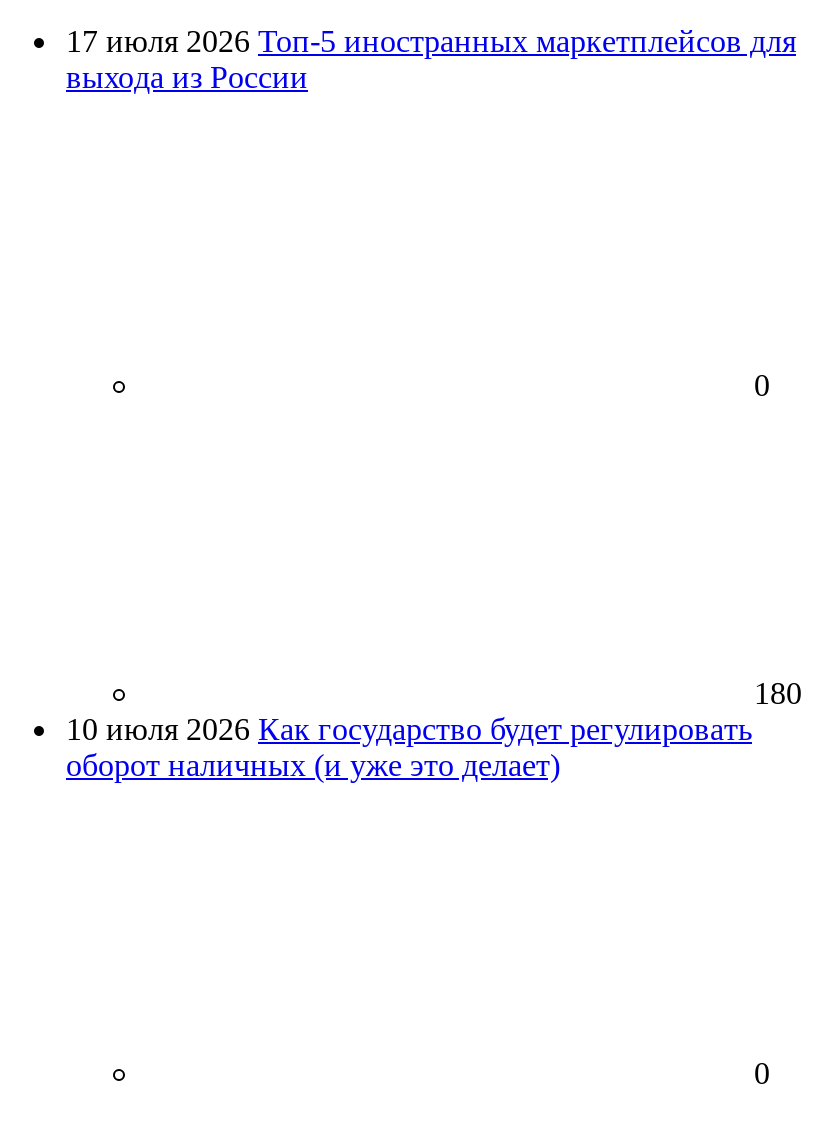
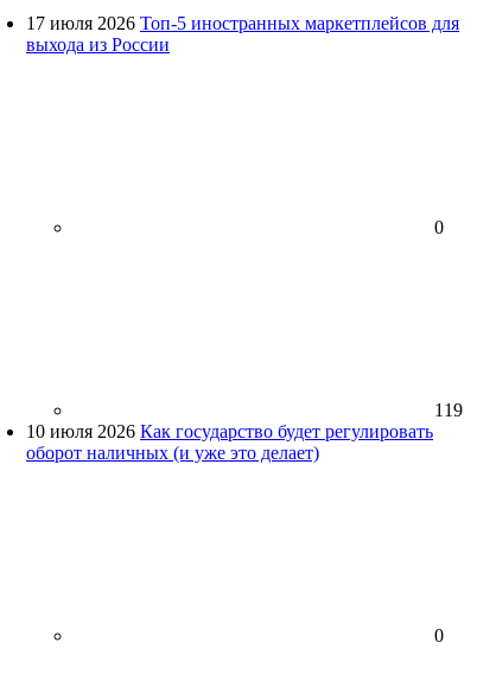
- 180
+ 119
